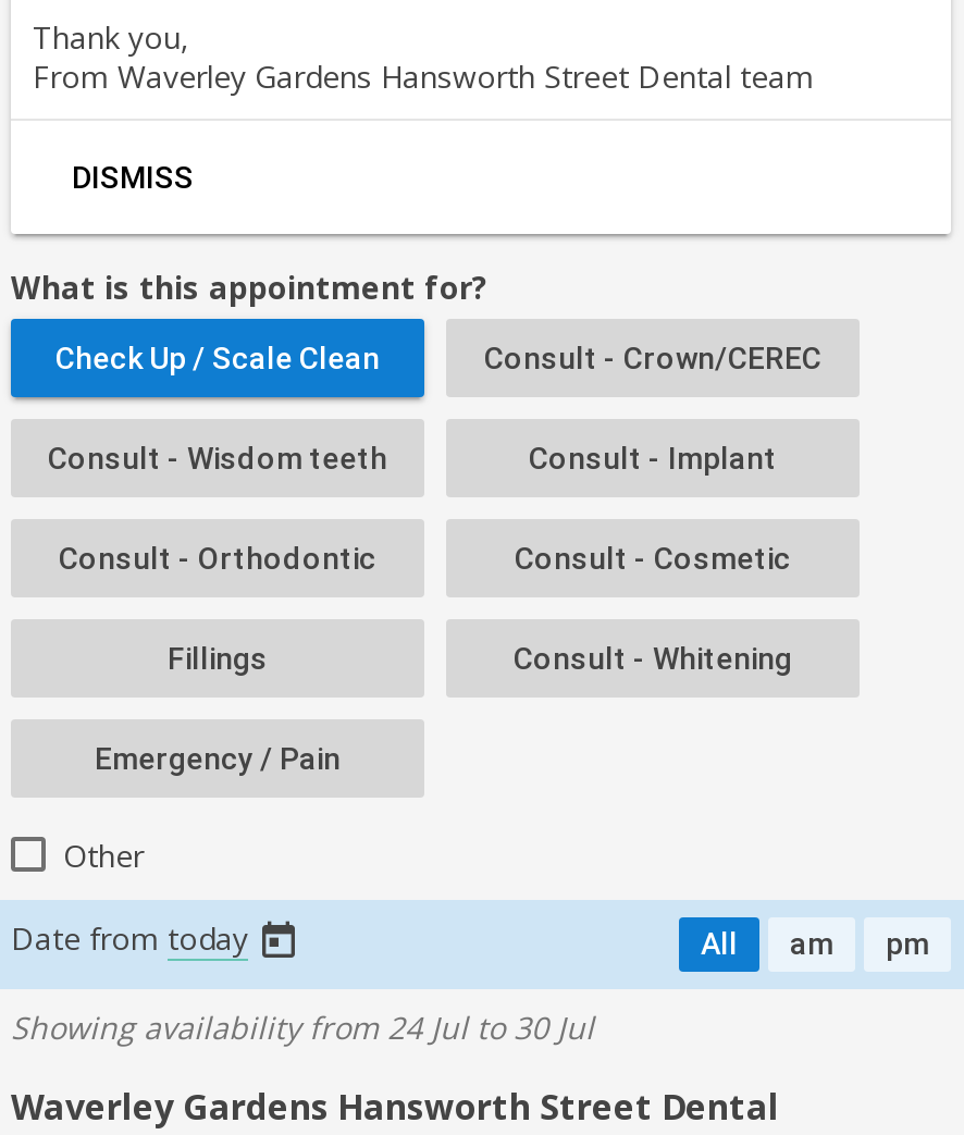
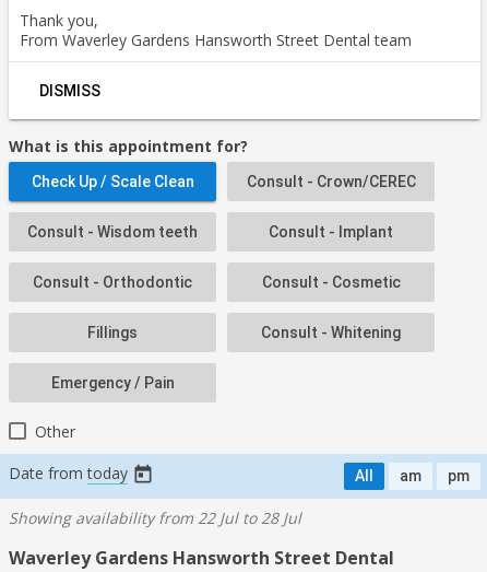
- Showing availability from 24 Jul to 30 Jul
+ Showing availability from 22 Jul to 28 Jul
